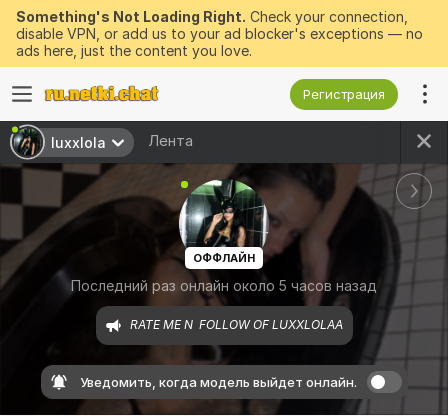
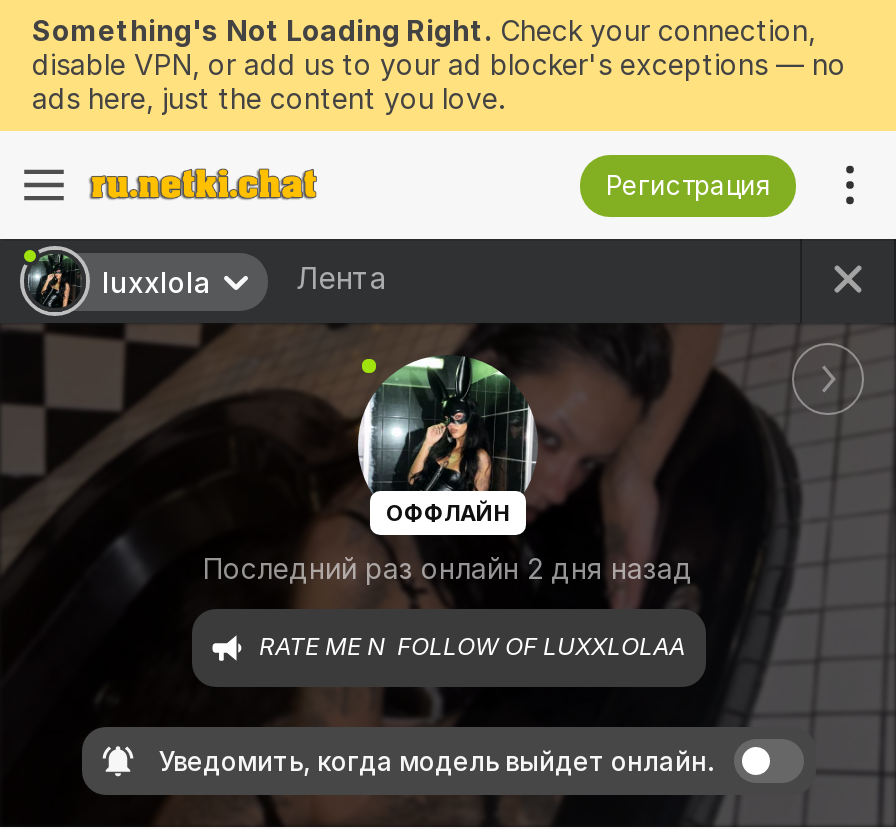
- Последний раз онлайн около 5 часов назад
+ Последний раз онлайн 2 дня назад
